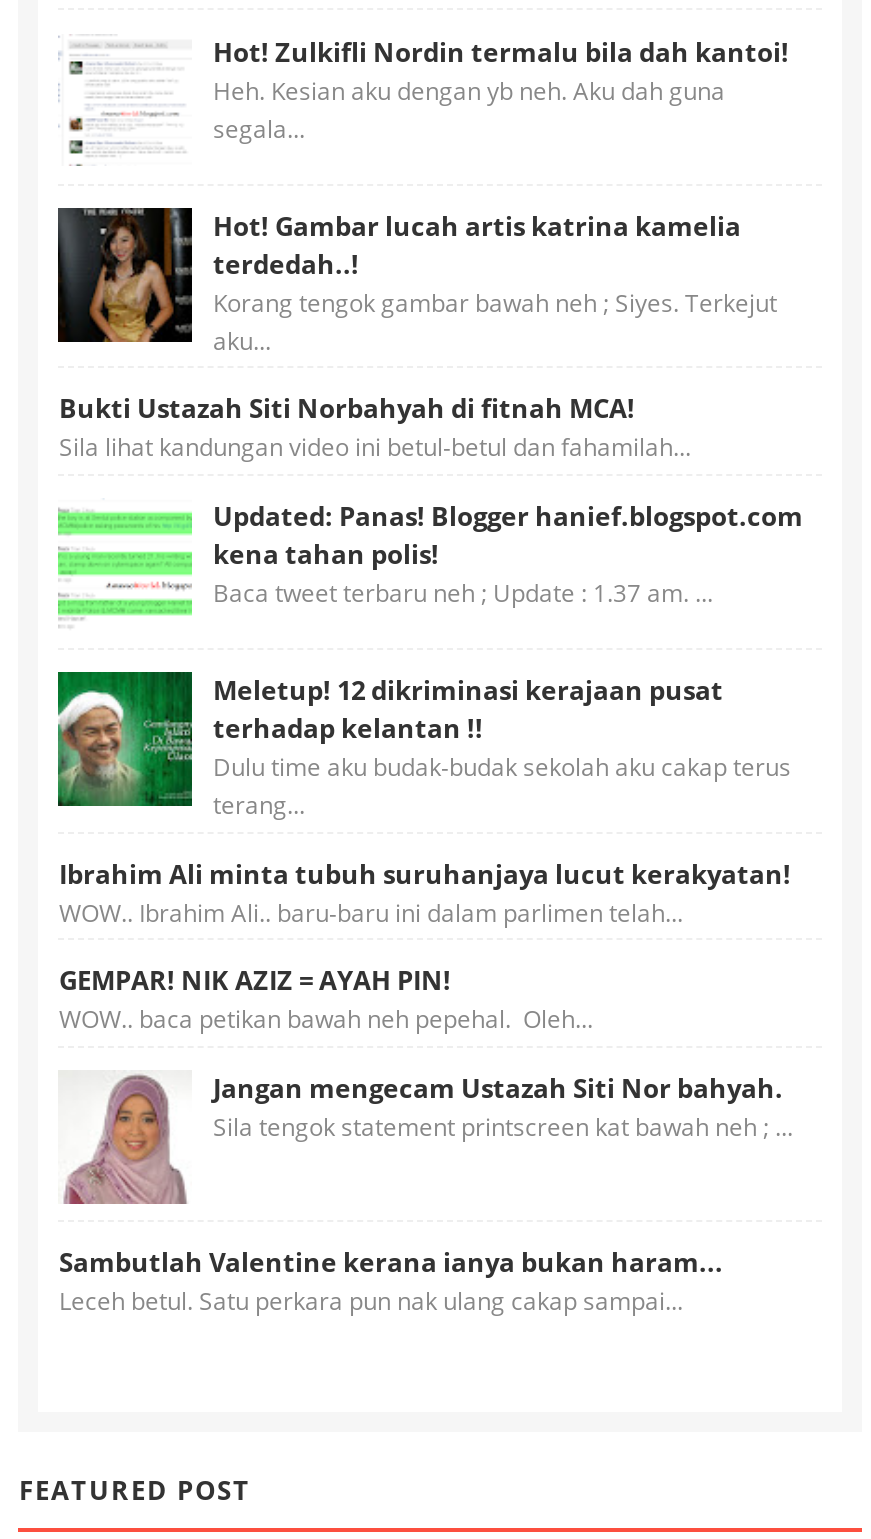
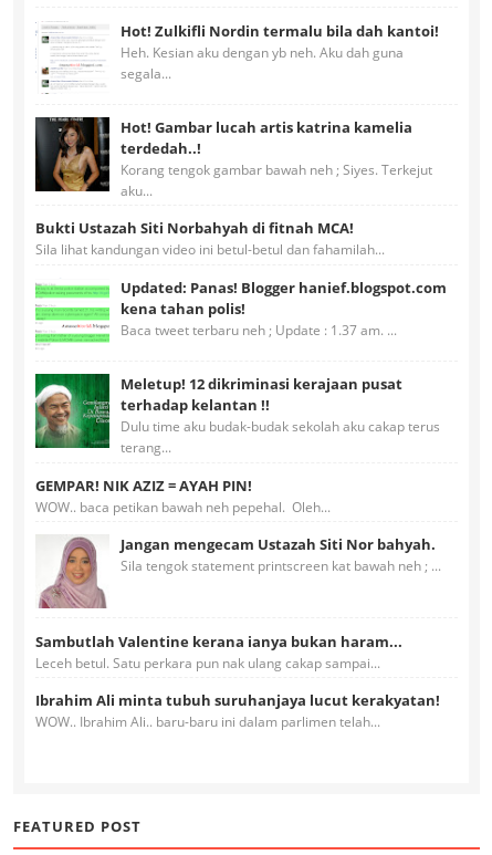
moved down: Ibrahim Ali minta tubuh suruhanjaya lucut kerakyatan! | WOW.. Ibrahim Ali.. baru-baru ini dalam parlimen telah...

moved up: [image] | GEMPAR! NIK AZIZ = AYAH PIN! | WOW.. baca petikan bawah neh pepehal. Oleh... | Jangan mengecam Ustazah Siti Nor bahyah. | Sila tengok statement printscreen kat bawah neh ; ... | Sambutlah Valentine kerana ianya bukan haram... | Leceh betul. Satu perkara pun nak ulang cakap sampai...
